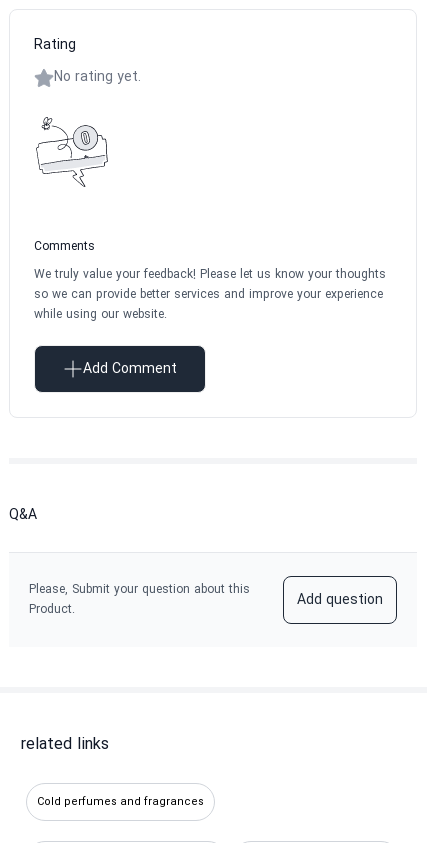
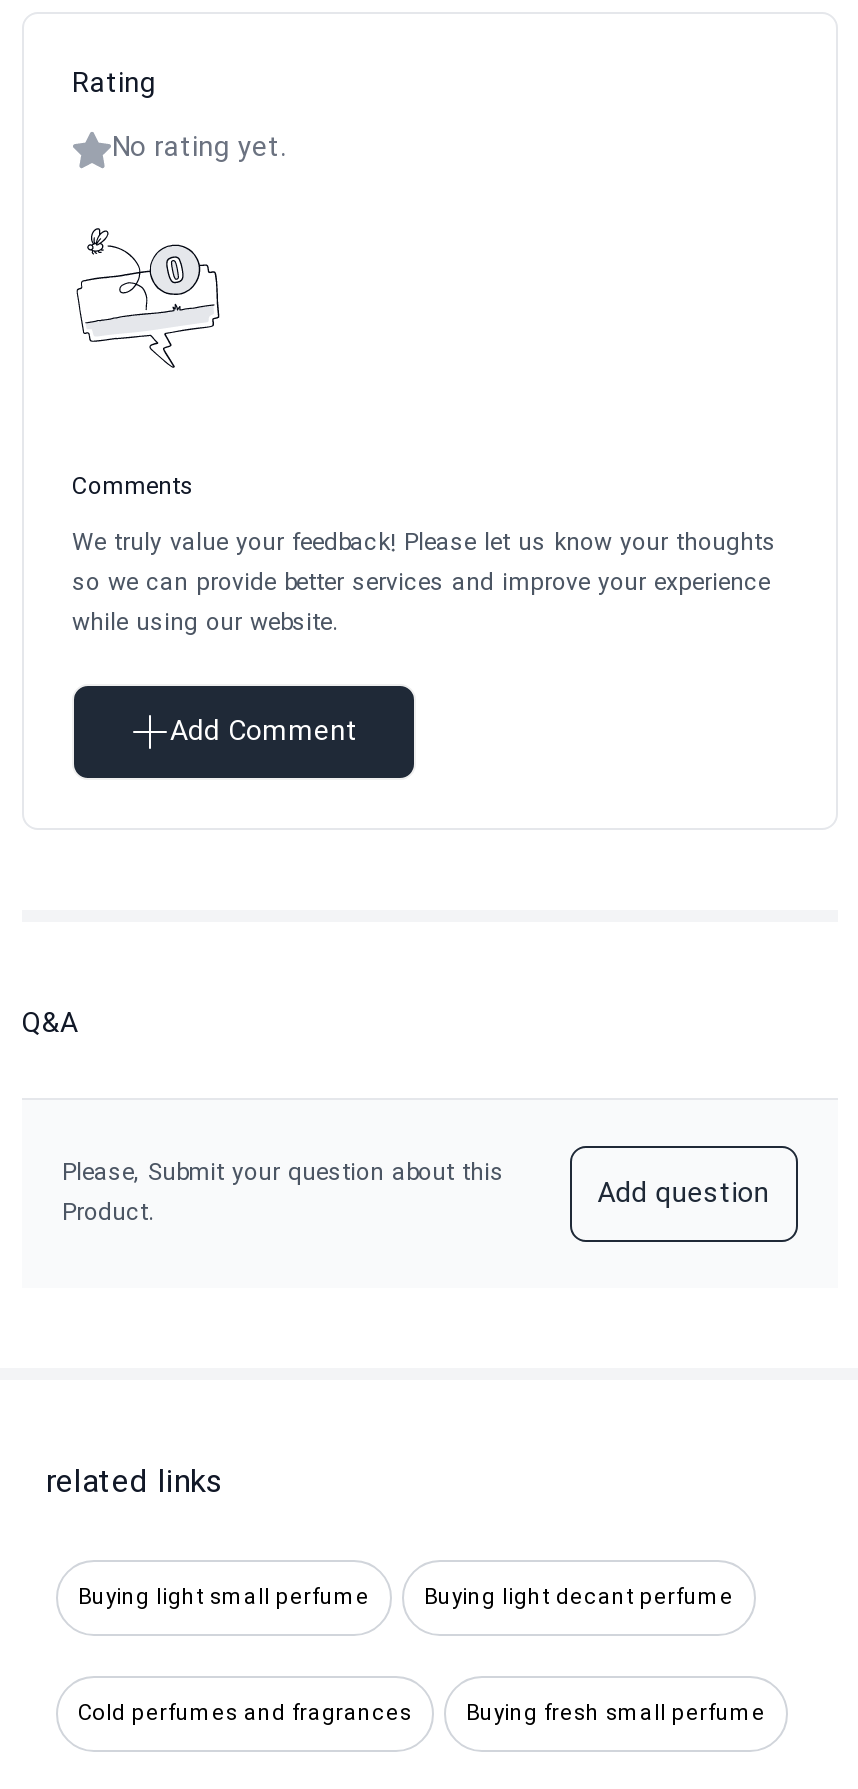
+ Buying light small perfume
+ Buying light decant perfume

+ Buying fresh small perfume
